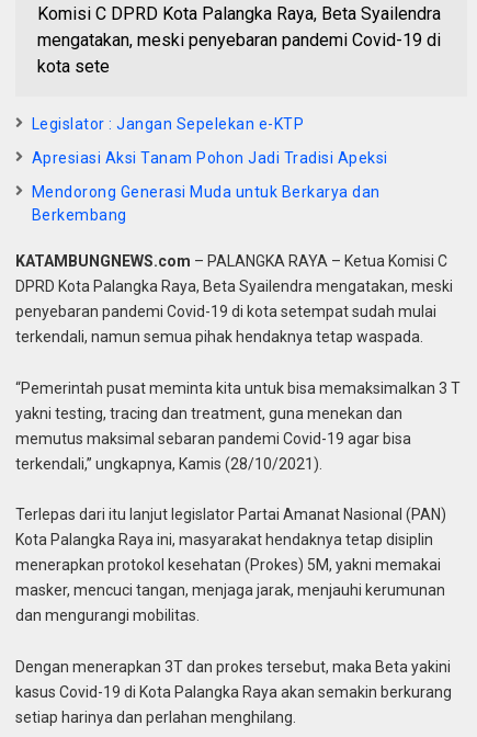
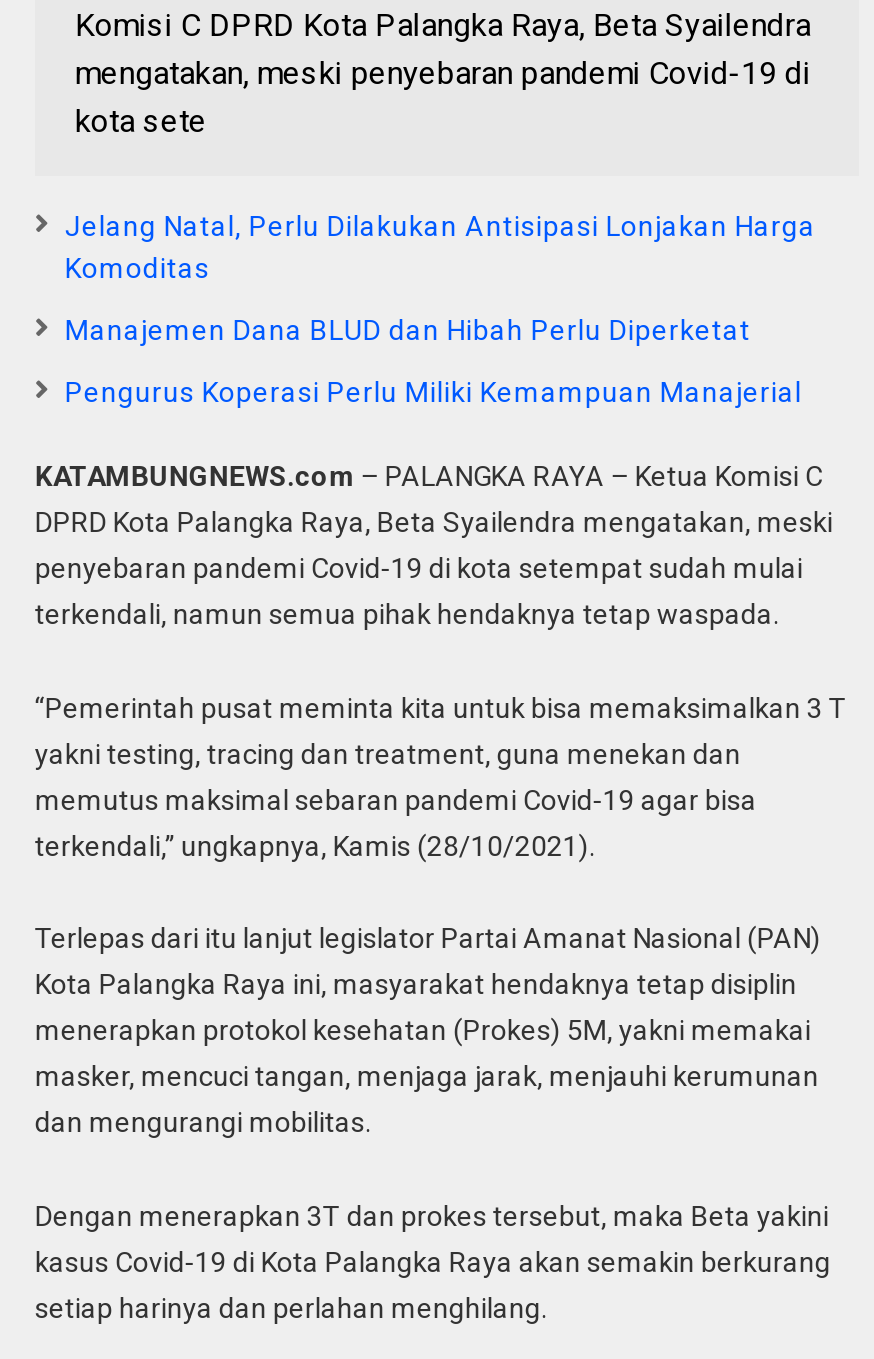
- Legislator : Jangan Sepelekan e-KTP
+ Jelang Natal, Perlu Dilakukan Antisipasi Lonjakan Harga
+ Komoditas

- Apresiasi Aksi Tanam Pohon Jadi Tradisi Apeksi
+ Manajemen Dana BLUD dan Hibah Perlu Diperketat

- Mendorong Generasi Muda untuk Berkarya dan
- Berkembang
+ Pengurus Koperasi Perlu Miliki Kemampuan Manajerial
